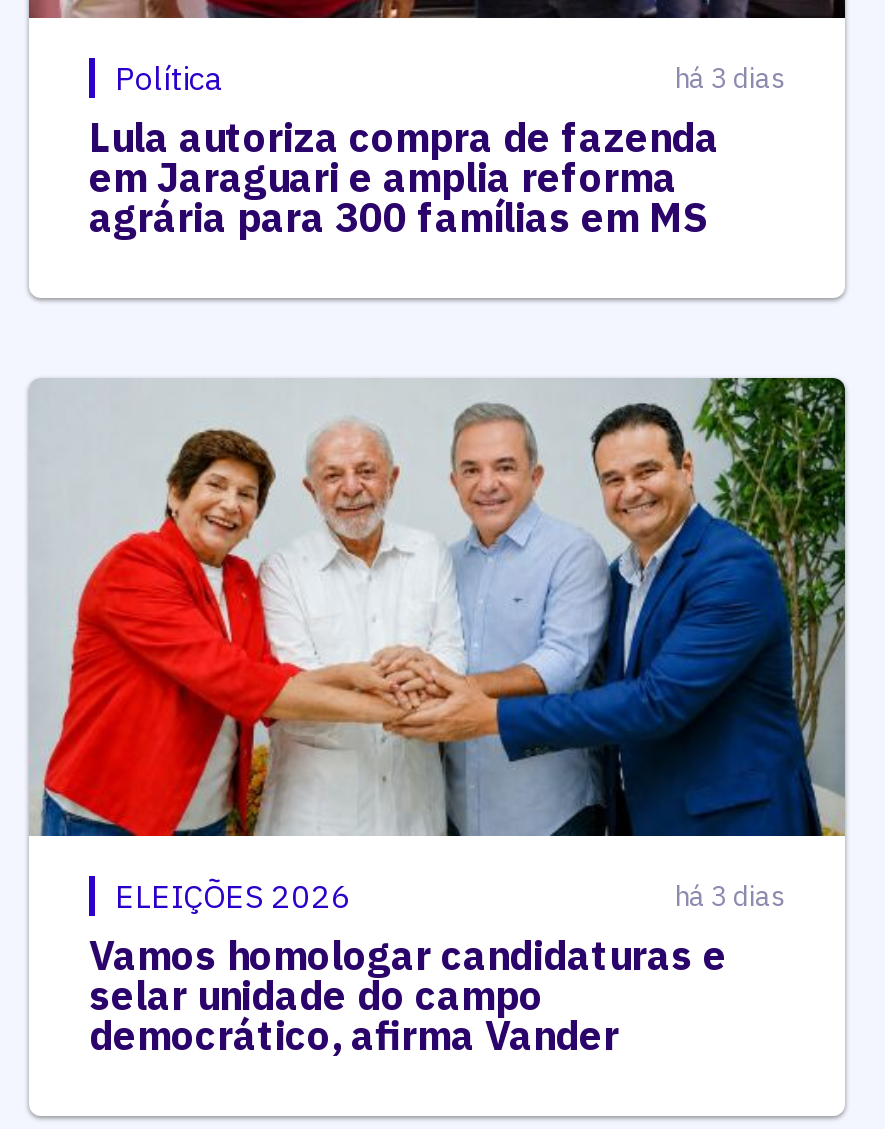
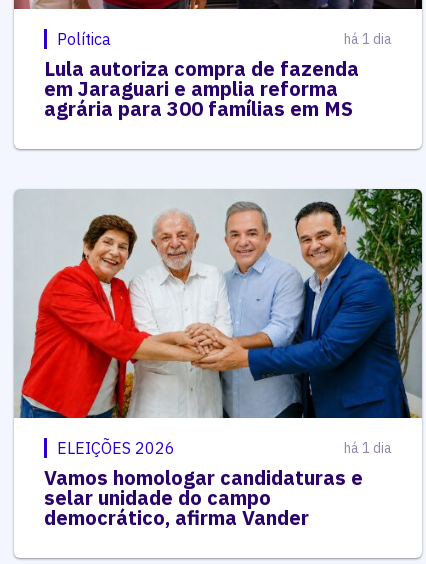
- há 3 dias
+ há 1 dia

- há 3 dias
+ há 1 dia
